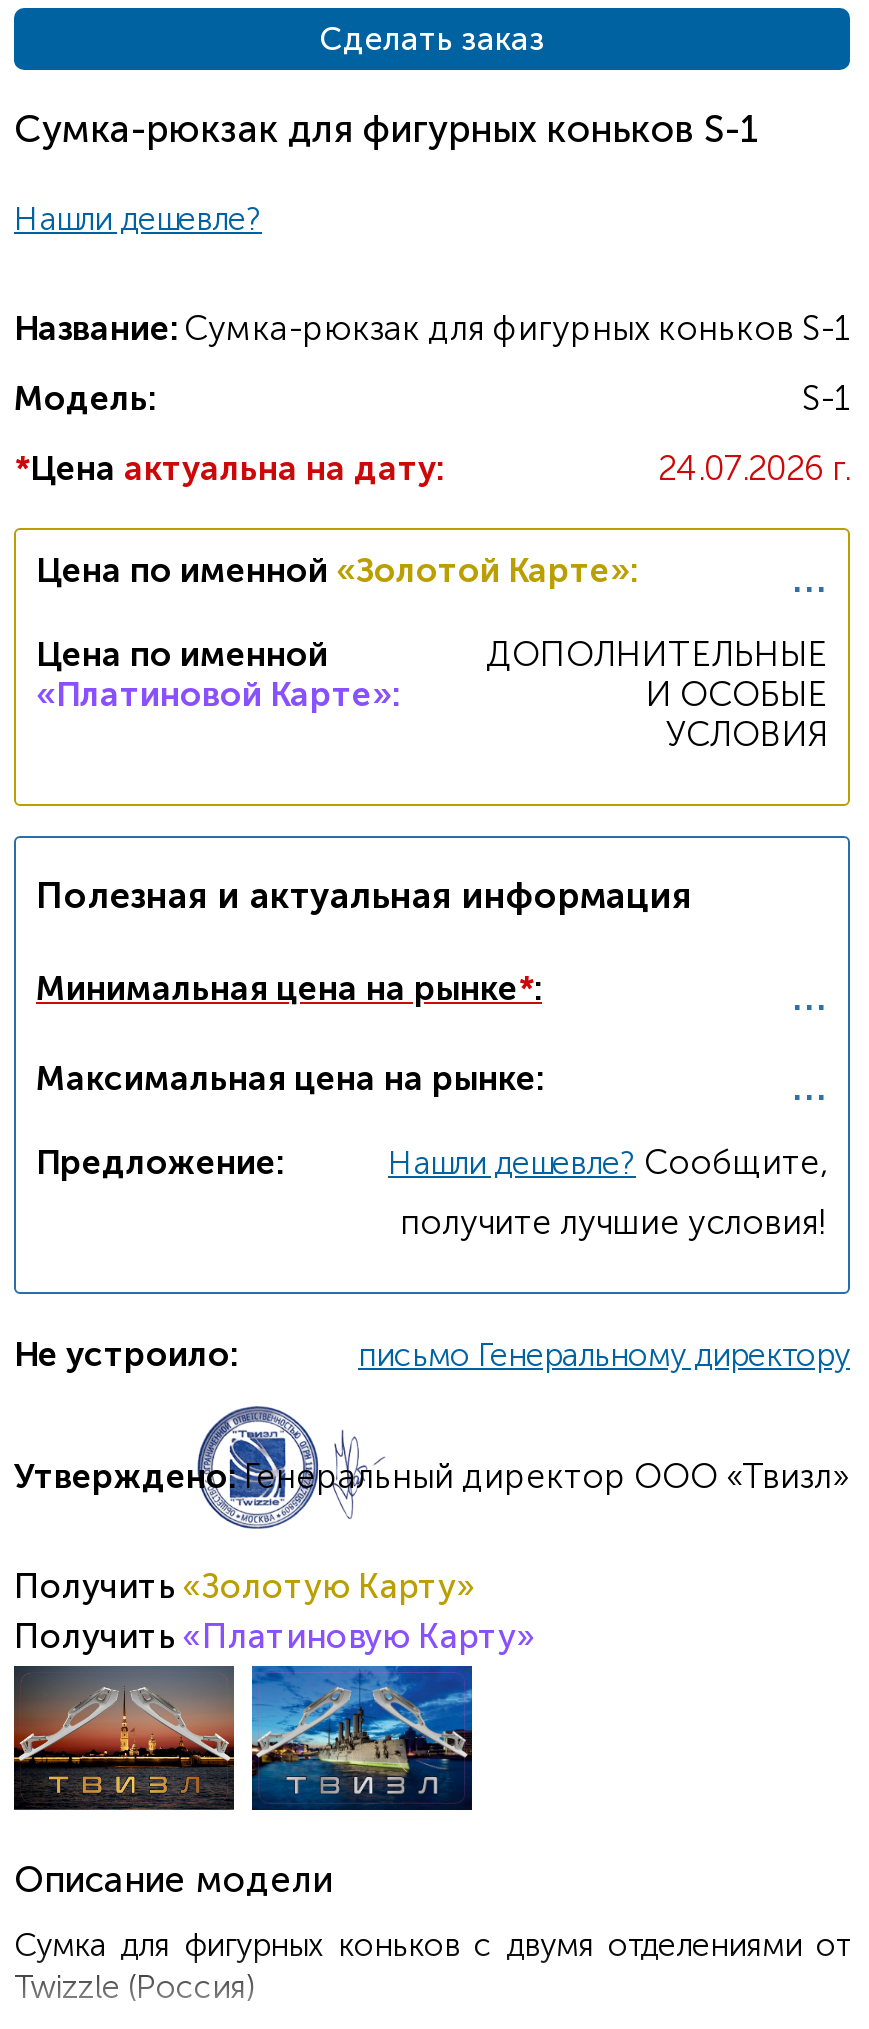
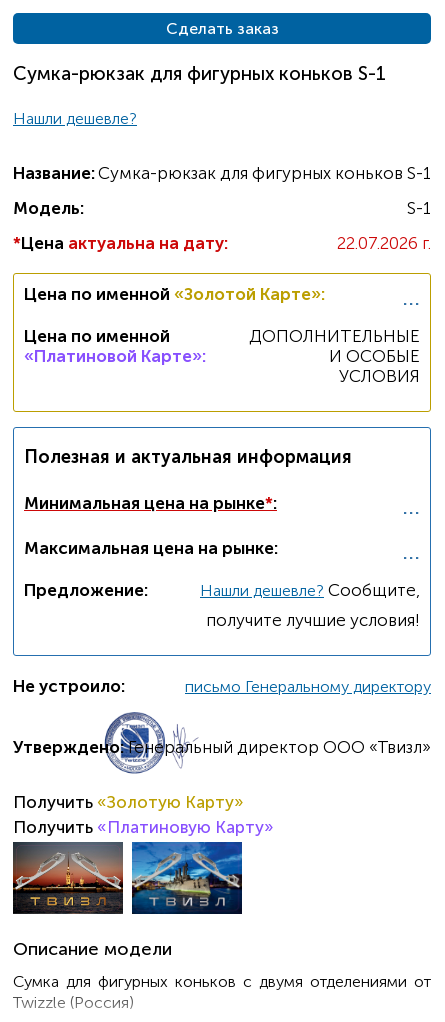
- 24.07.2026 г.
+ 22.07.2026 г.
